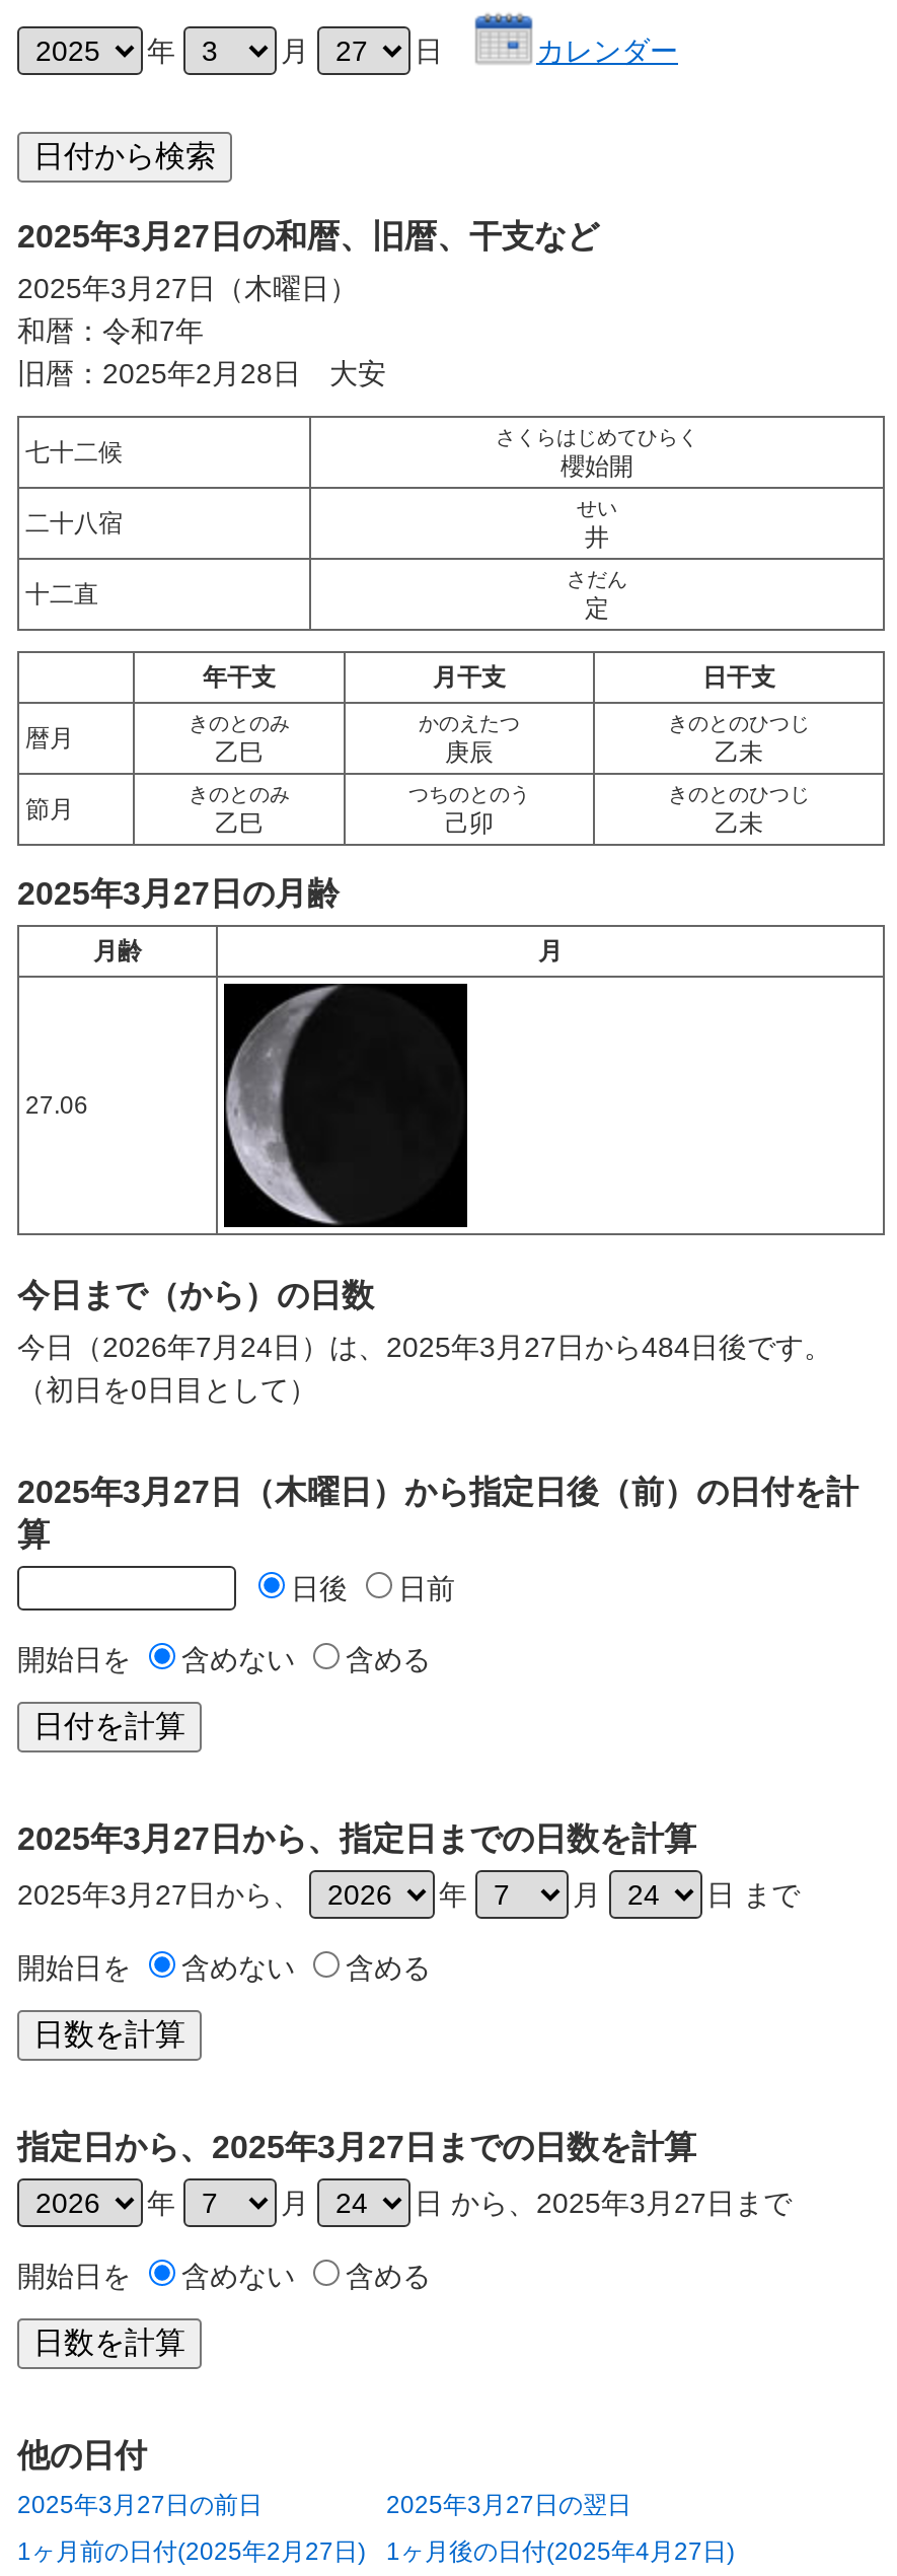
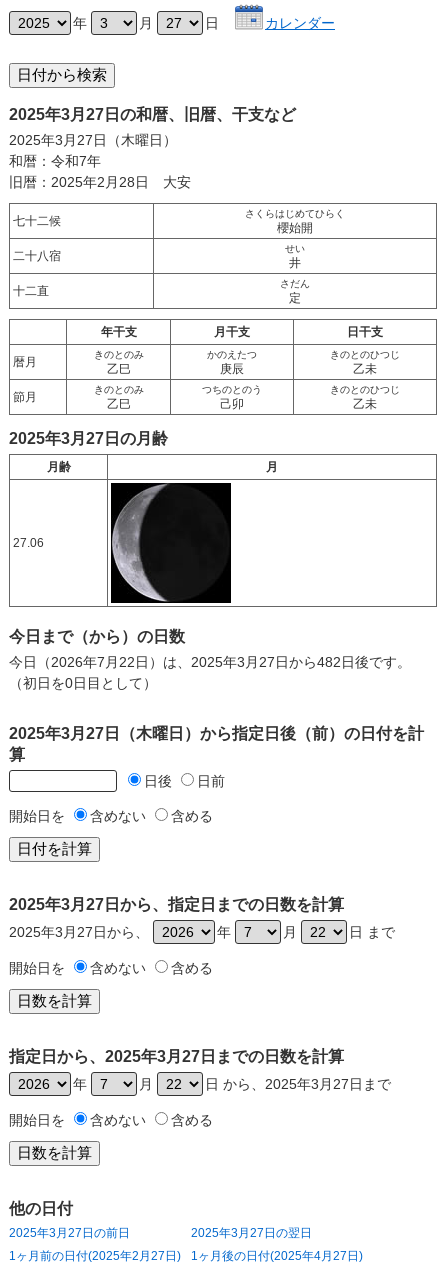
- 今日（2026年7月24日）は、2025年3月27日から484日後です。
+ 今日（2026年7月22日）は、2025年3月27日から482日後です。
